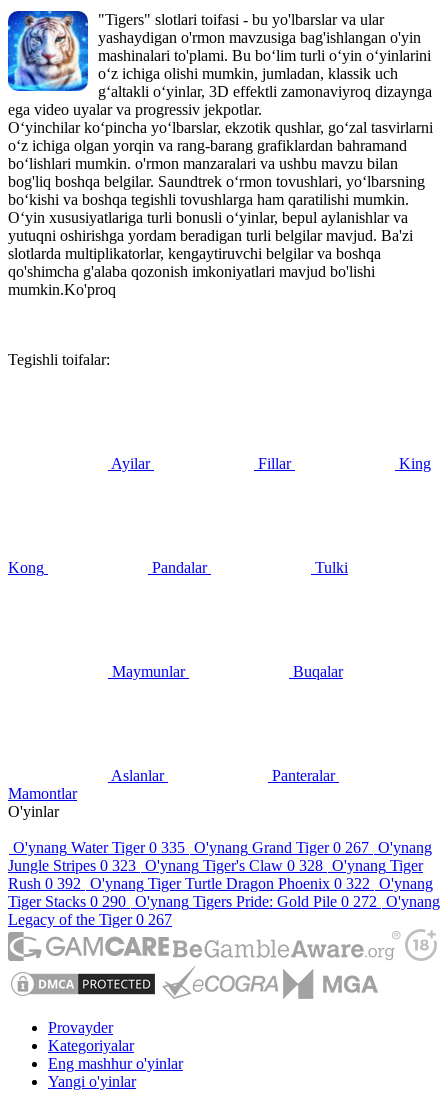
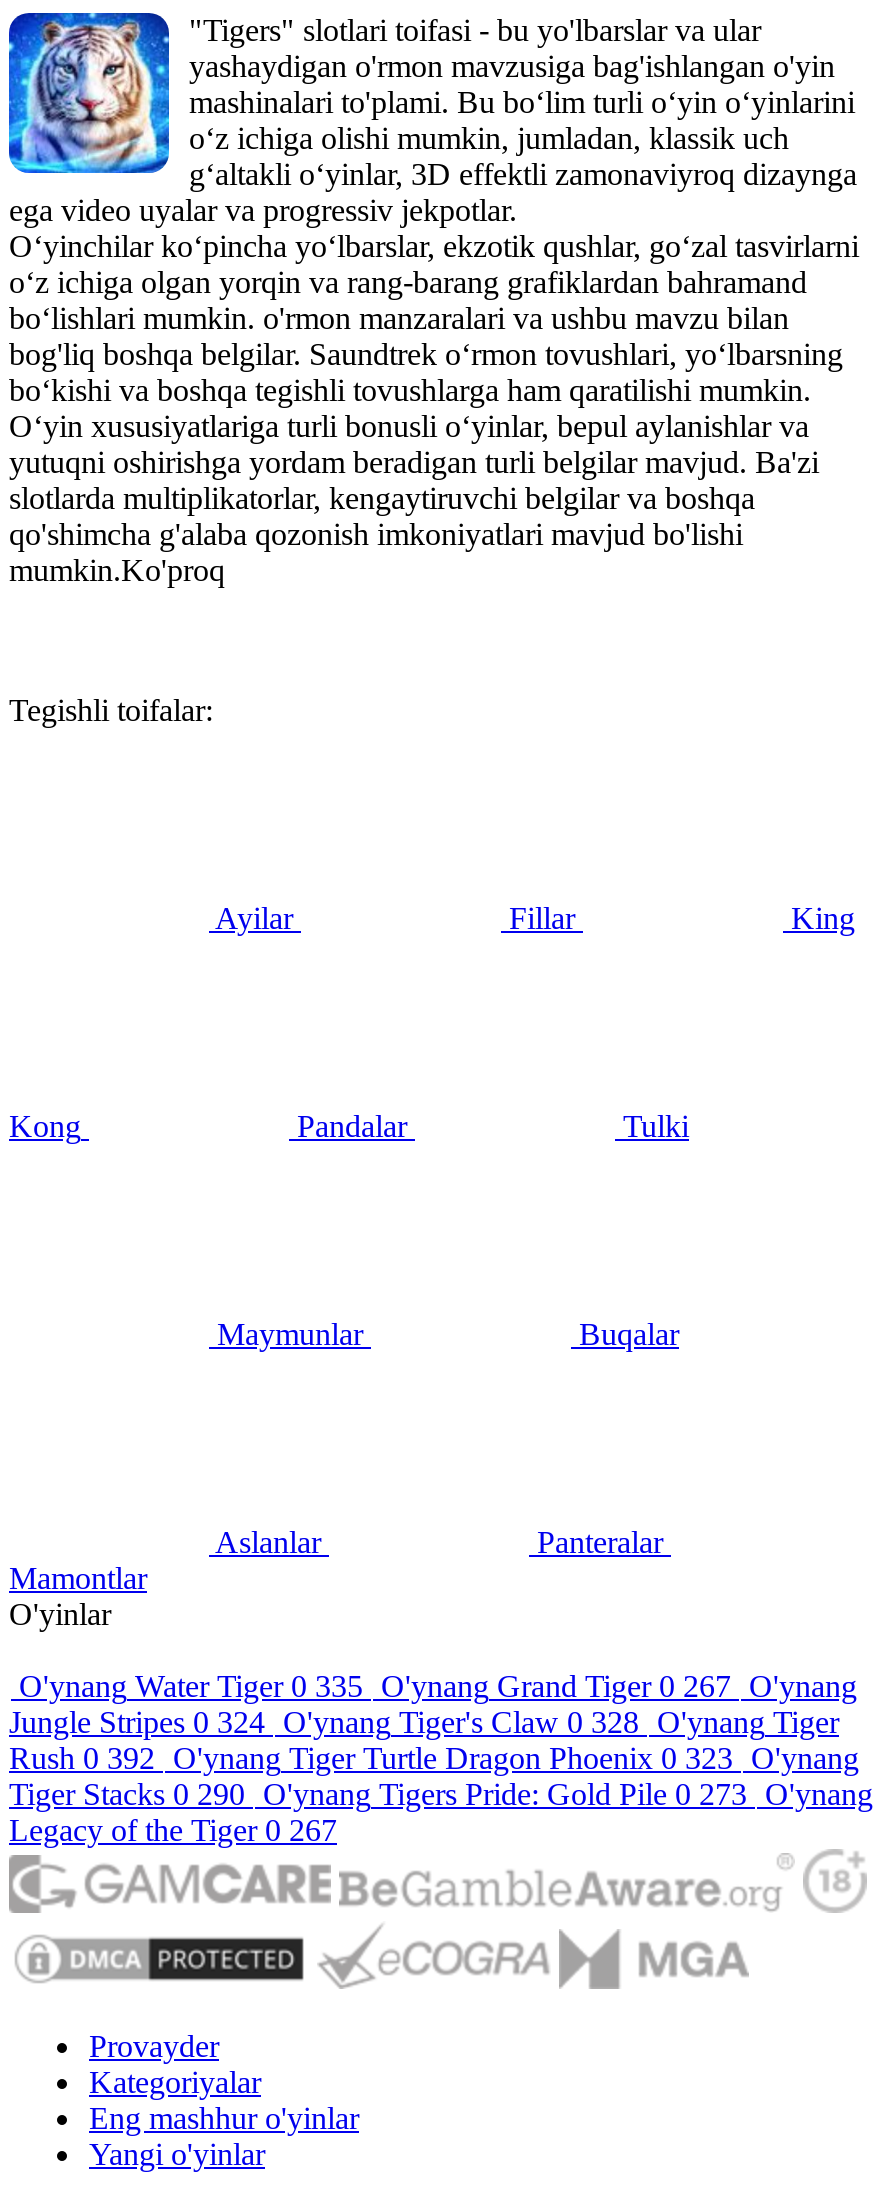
- Jungle Stripes 0 323 O'ynang Tiger's Claw 0 328 O'ynang Tiger
+ Jungle Stripes 0 324 O'ynang Tiger's Claw 0 328 O'ynang Tiger

- Rush 0 392 O'ynang Tiger Turtle Dragon Phoenix 0 322 O'ynang
+ Rush 0 392 O'ynang Tiger Turtle Dragon Phoenix 0 323 O'ynang

- Tiger Stacks 0 290 O'ynang Tigers Pride: Gold Pile 0 272 O'ynang
+ Tiger Stacks 0 290 O'ynang Tigers Pride: Gold Pile 0 273 O'ynang
